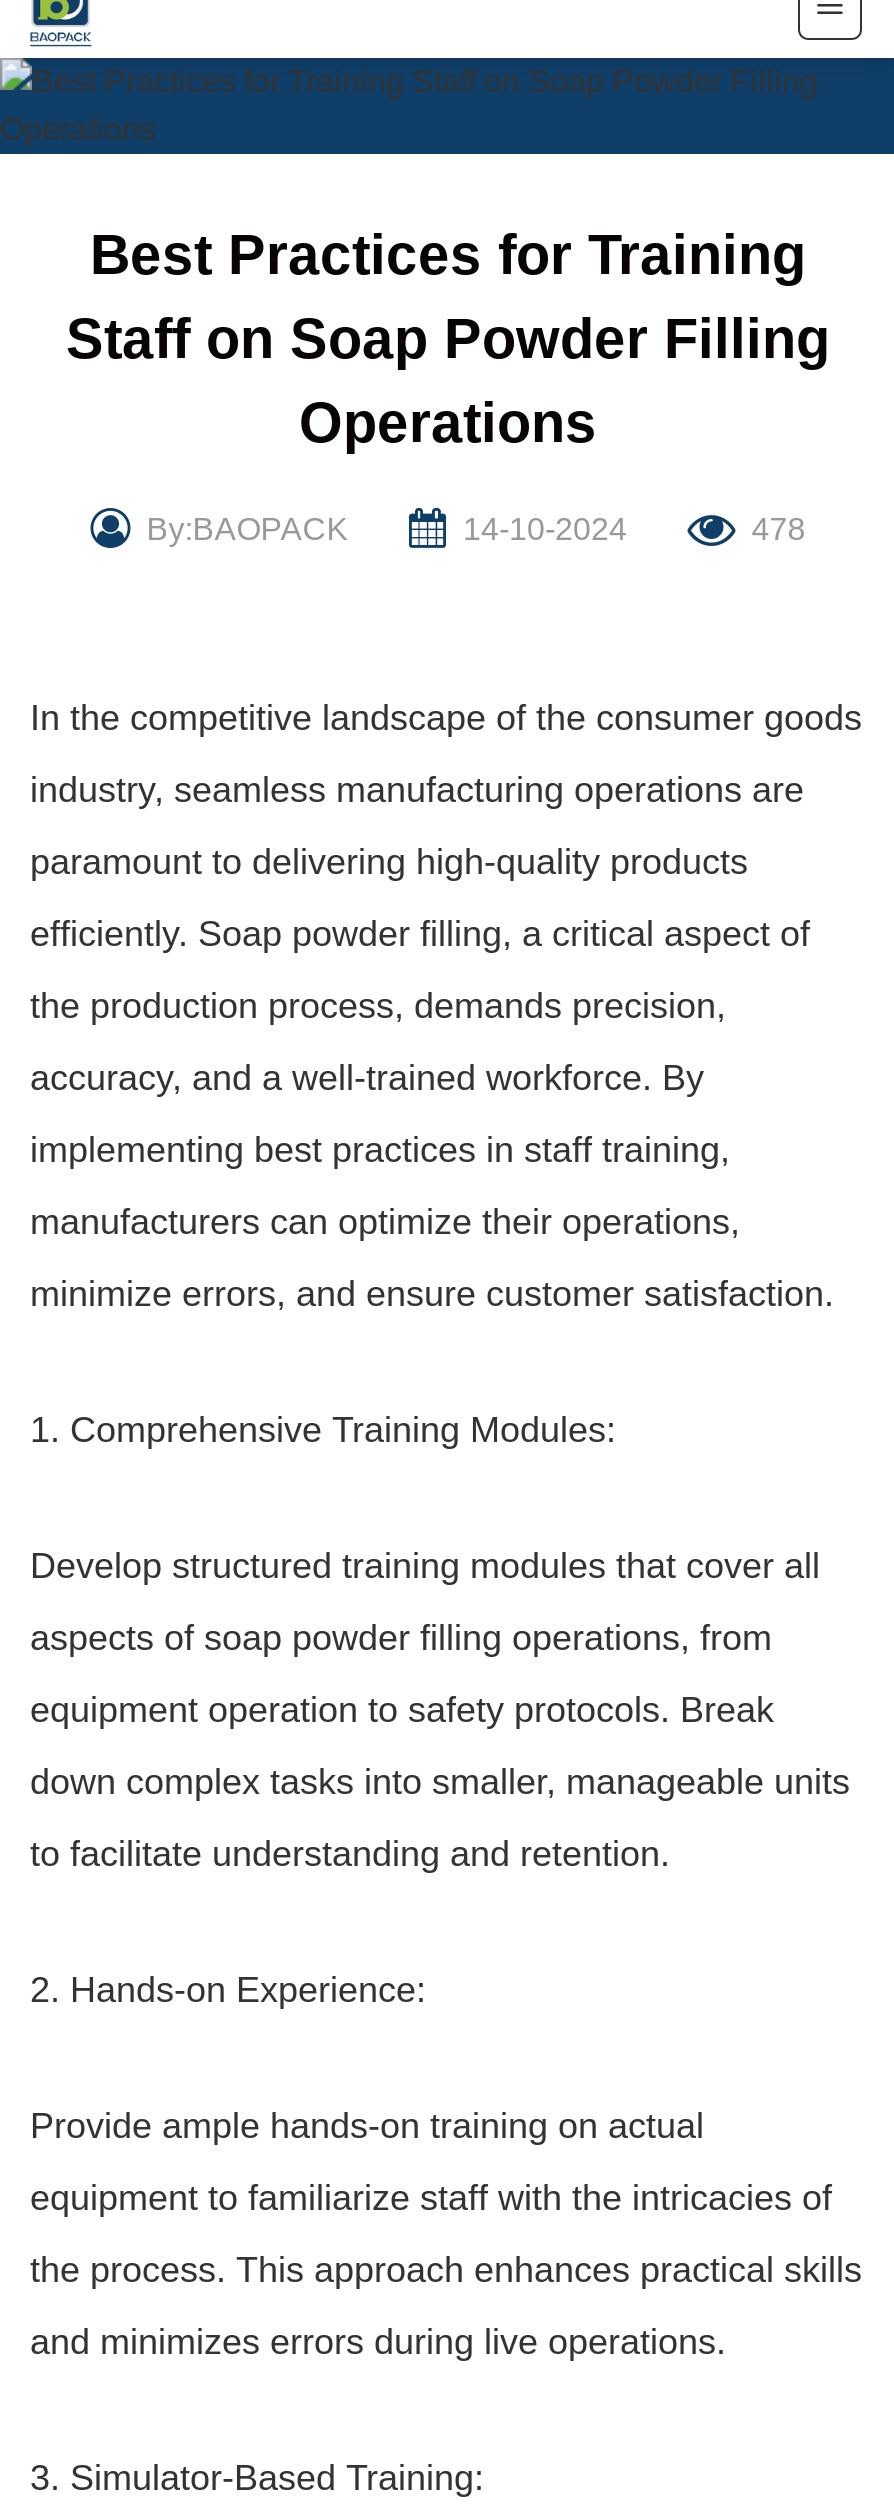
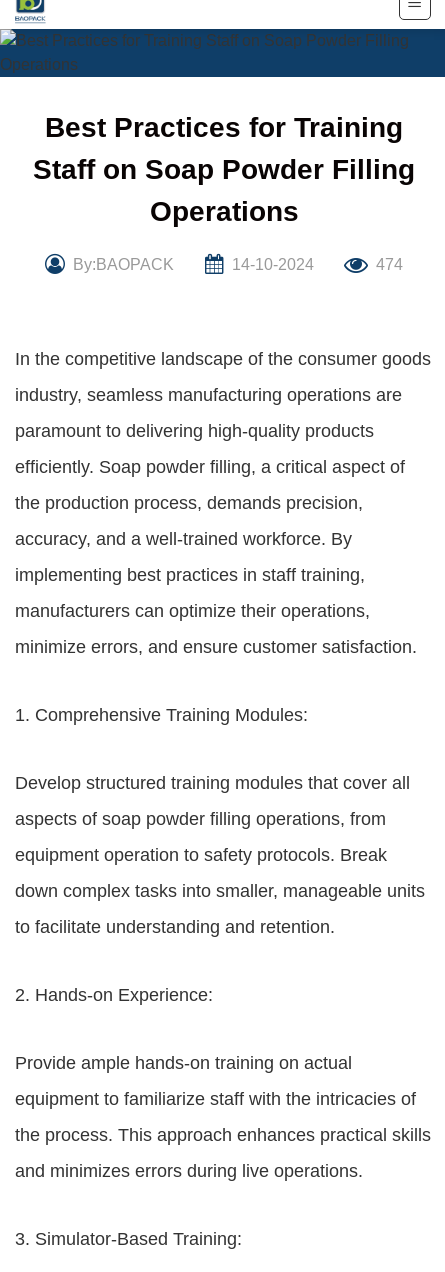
- 478
+ 474
